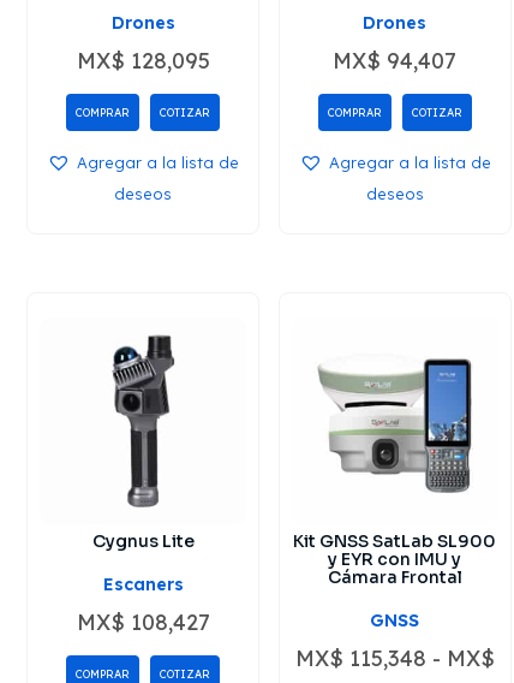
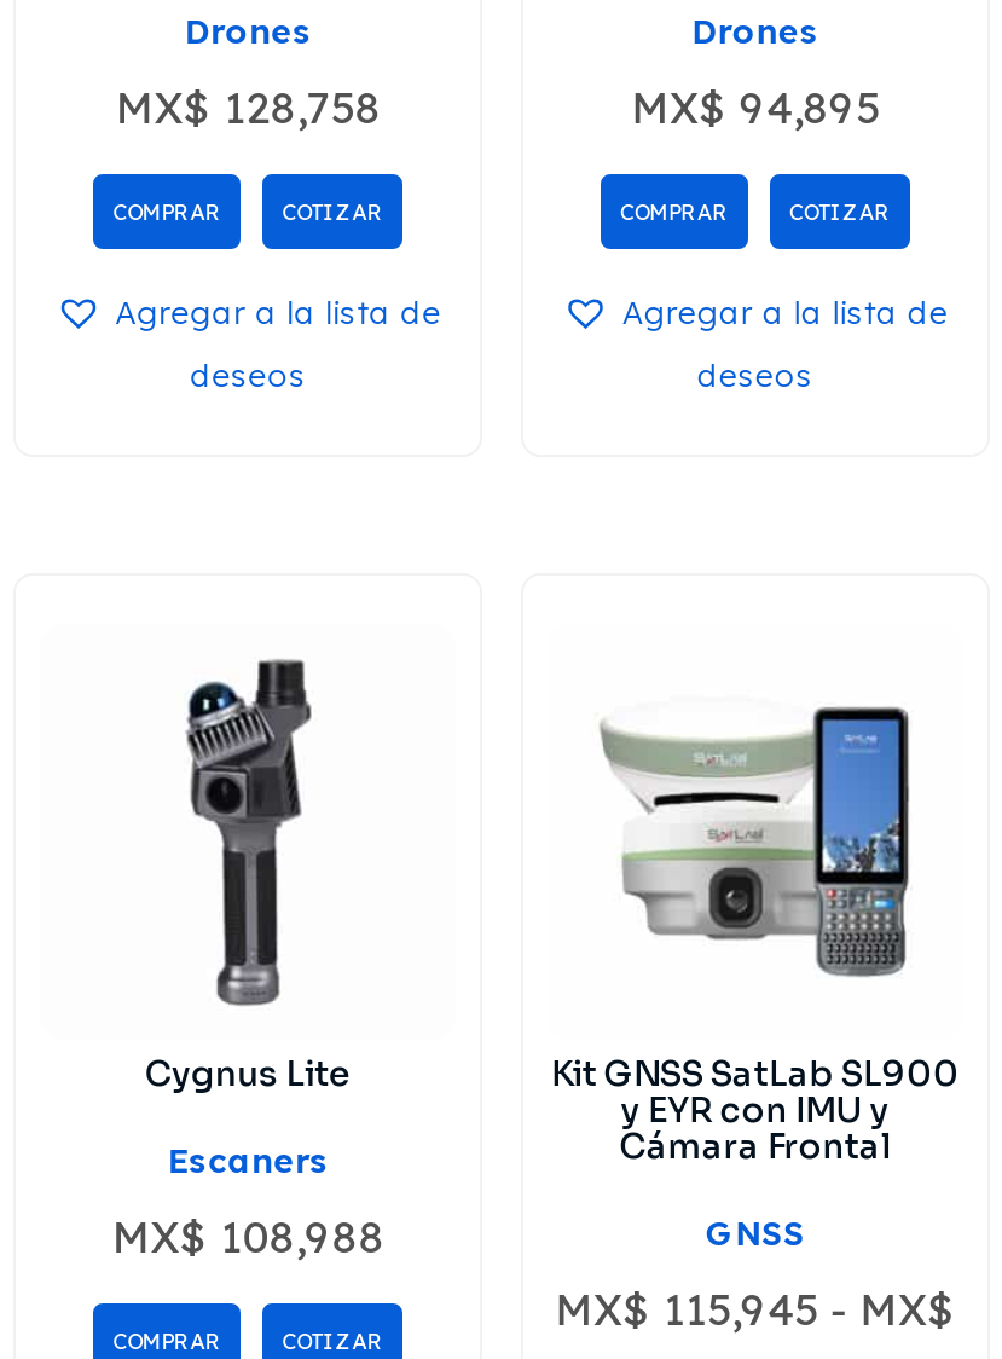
- MX$128,095
+ MX$128,758

- MX$94,407
+ MX$94,895

- MX$108,427
+ MX$108,988

- MX$115,348 - MX$
+ MX$115,945 - MX$
